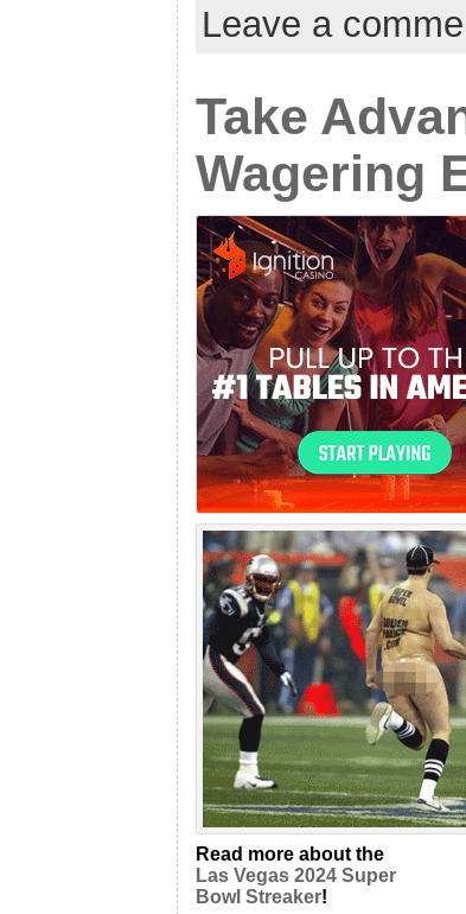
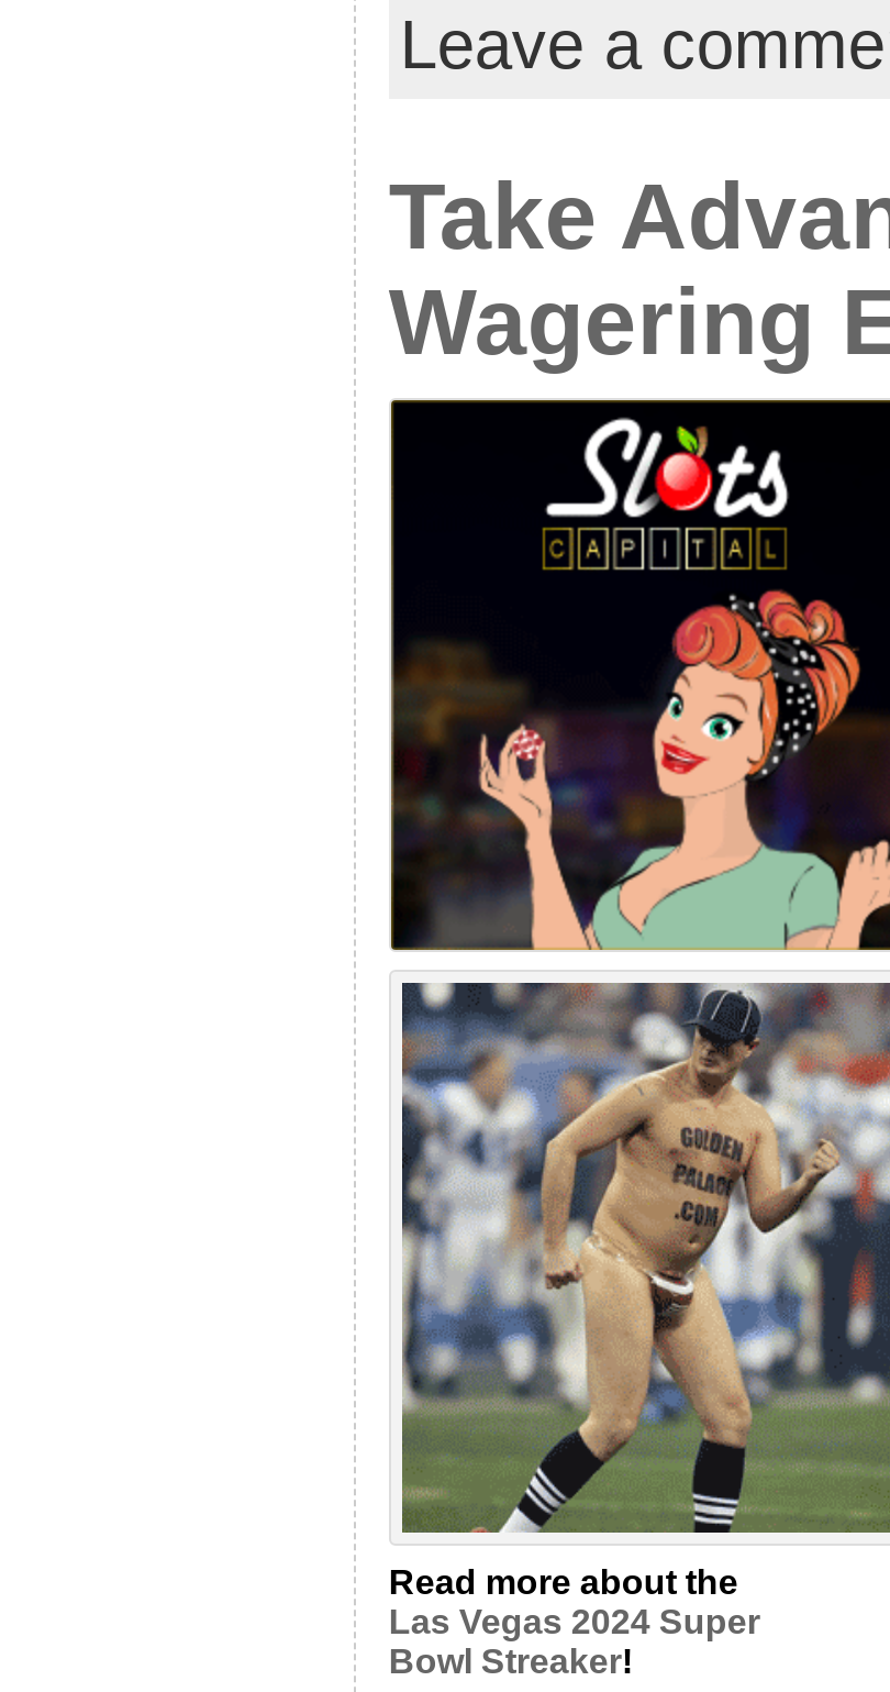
- [image]
+ [image]

- [image]
+ [image]
